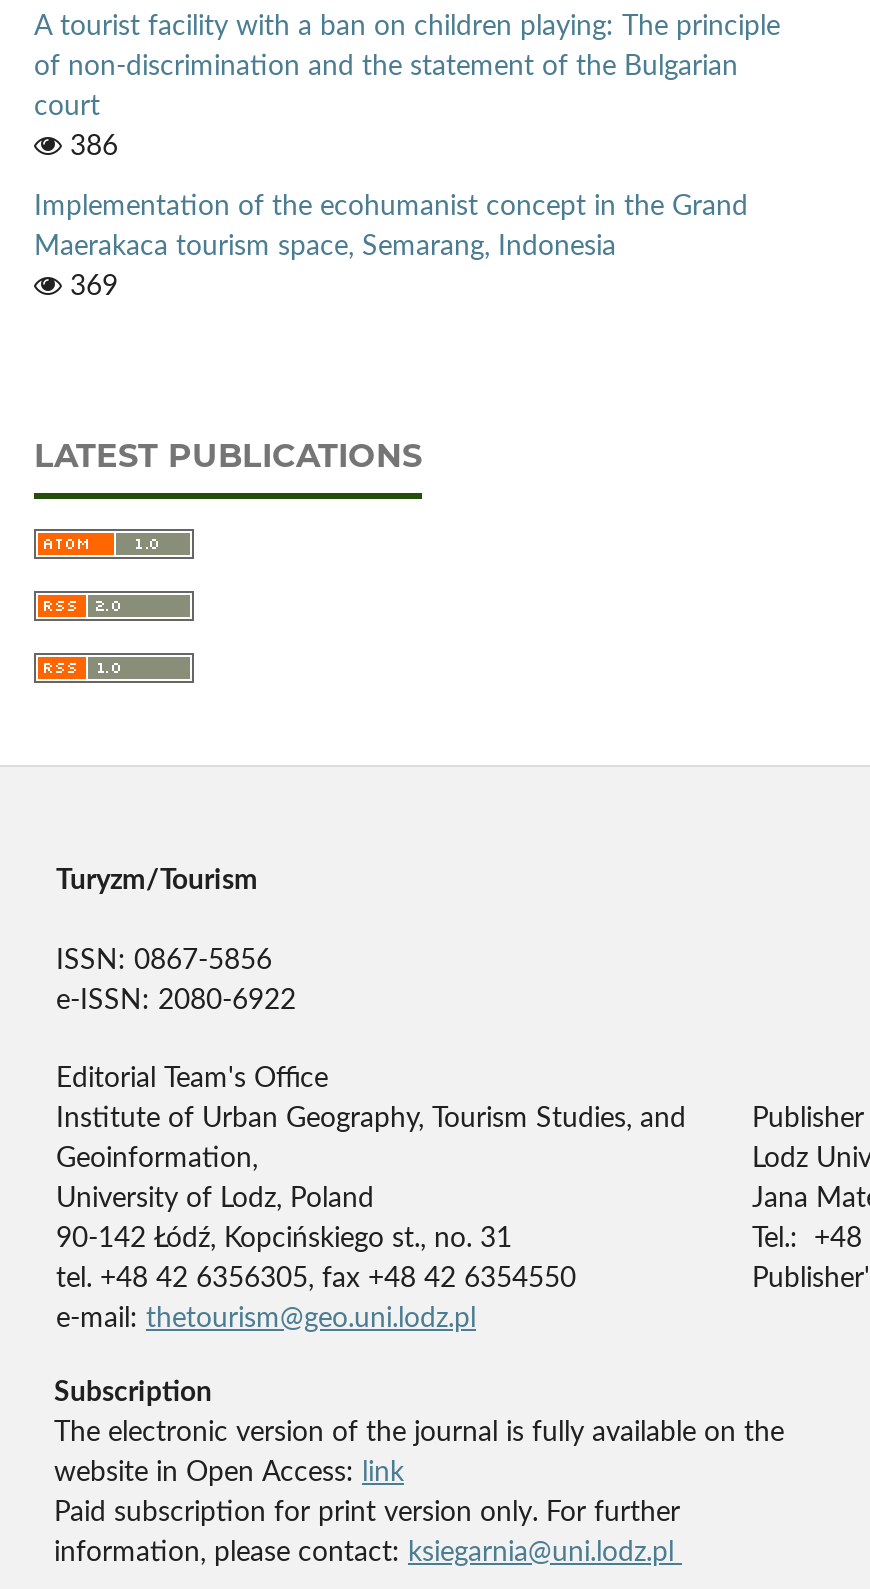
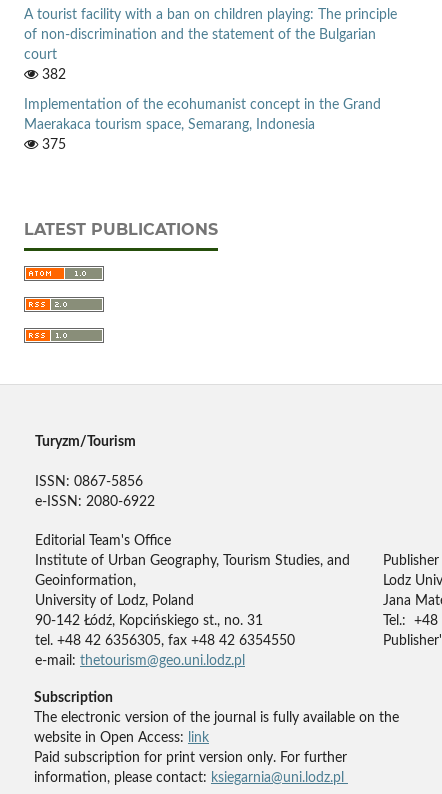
- 386
+ 382

- 369
+ 375
